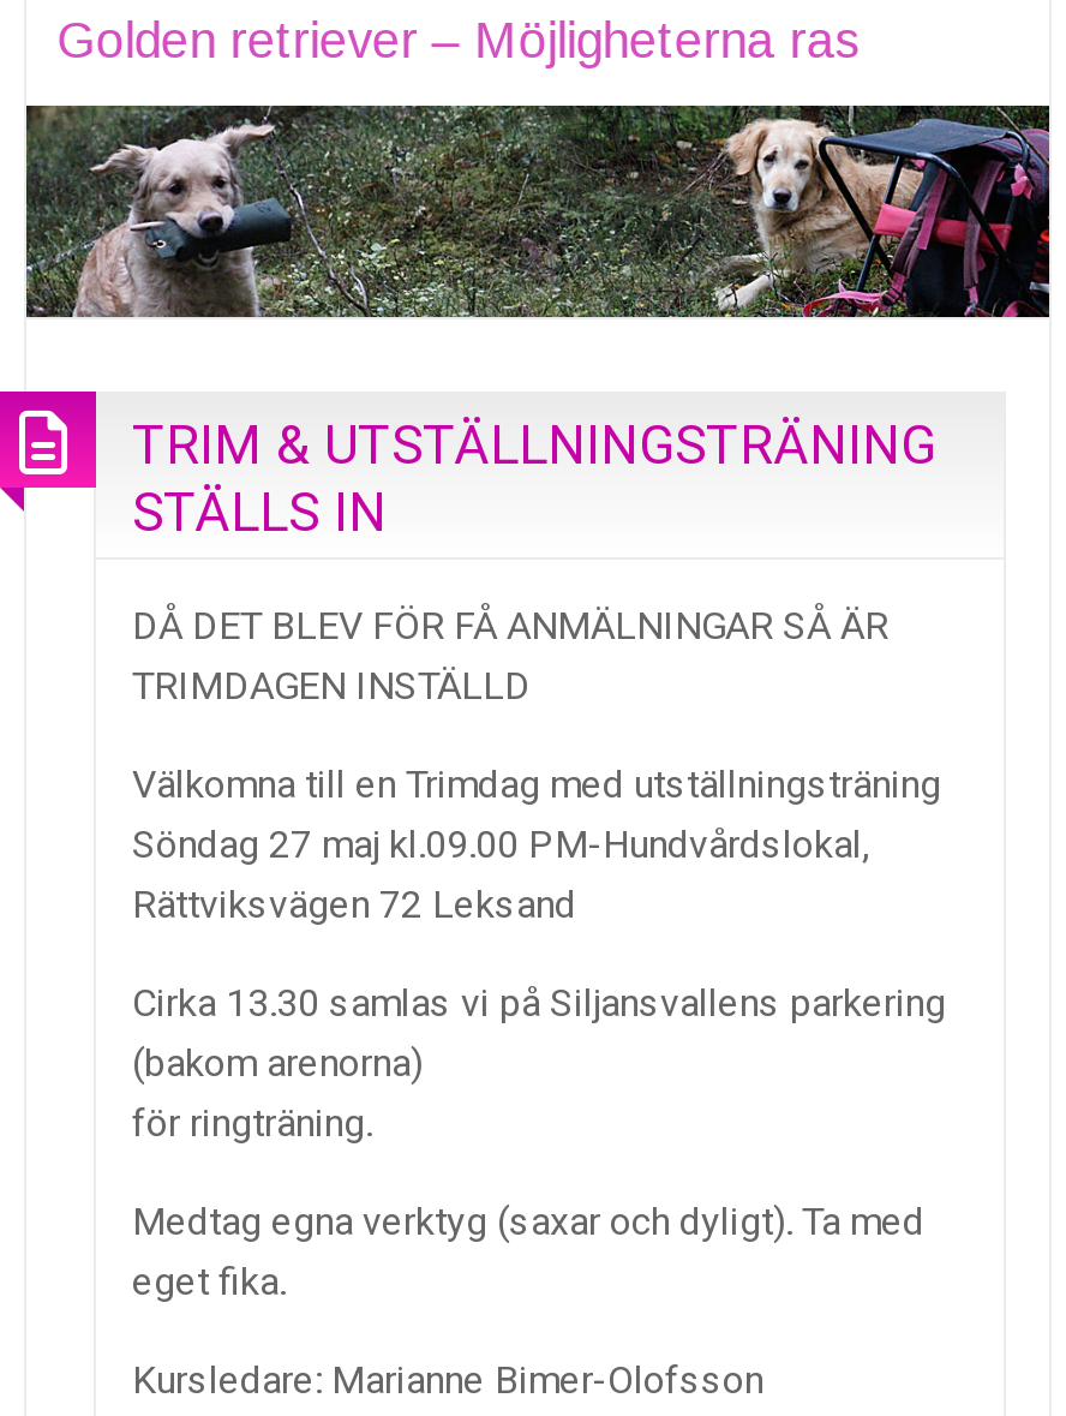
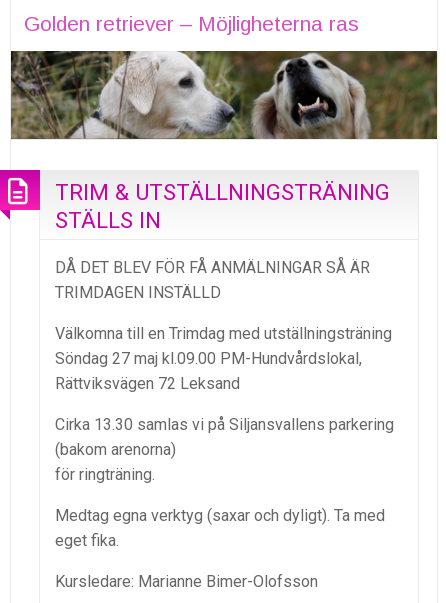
- [image]
+ [image]
